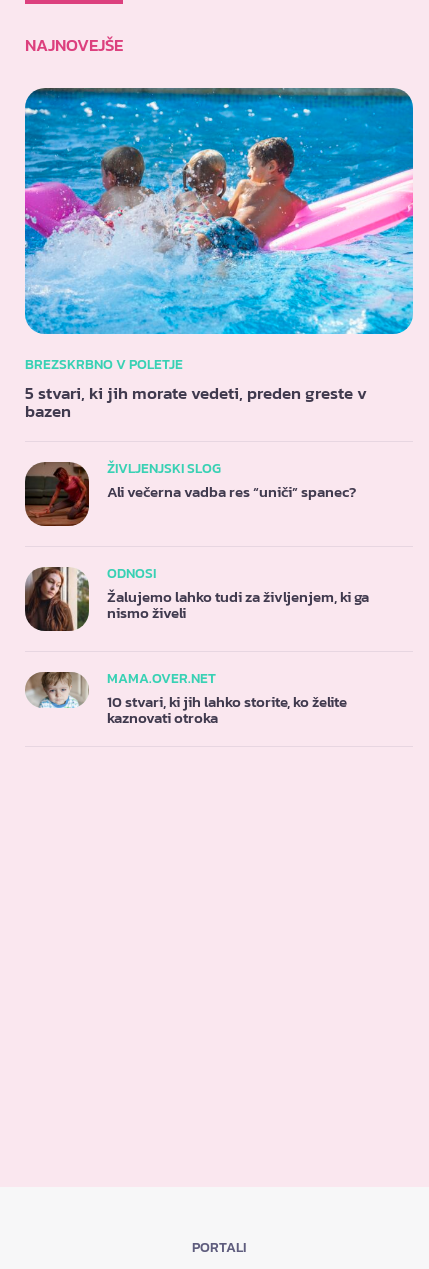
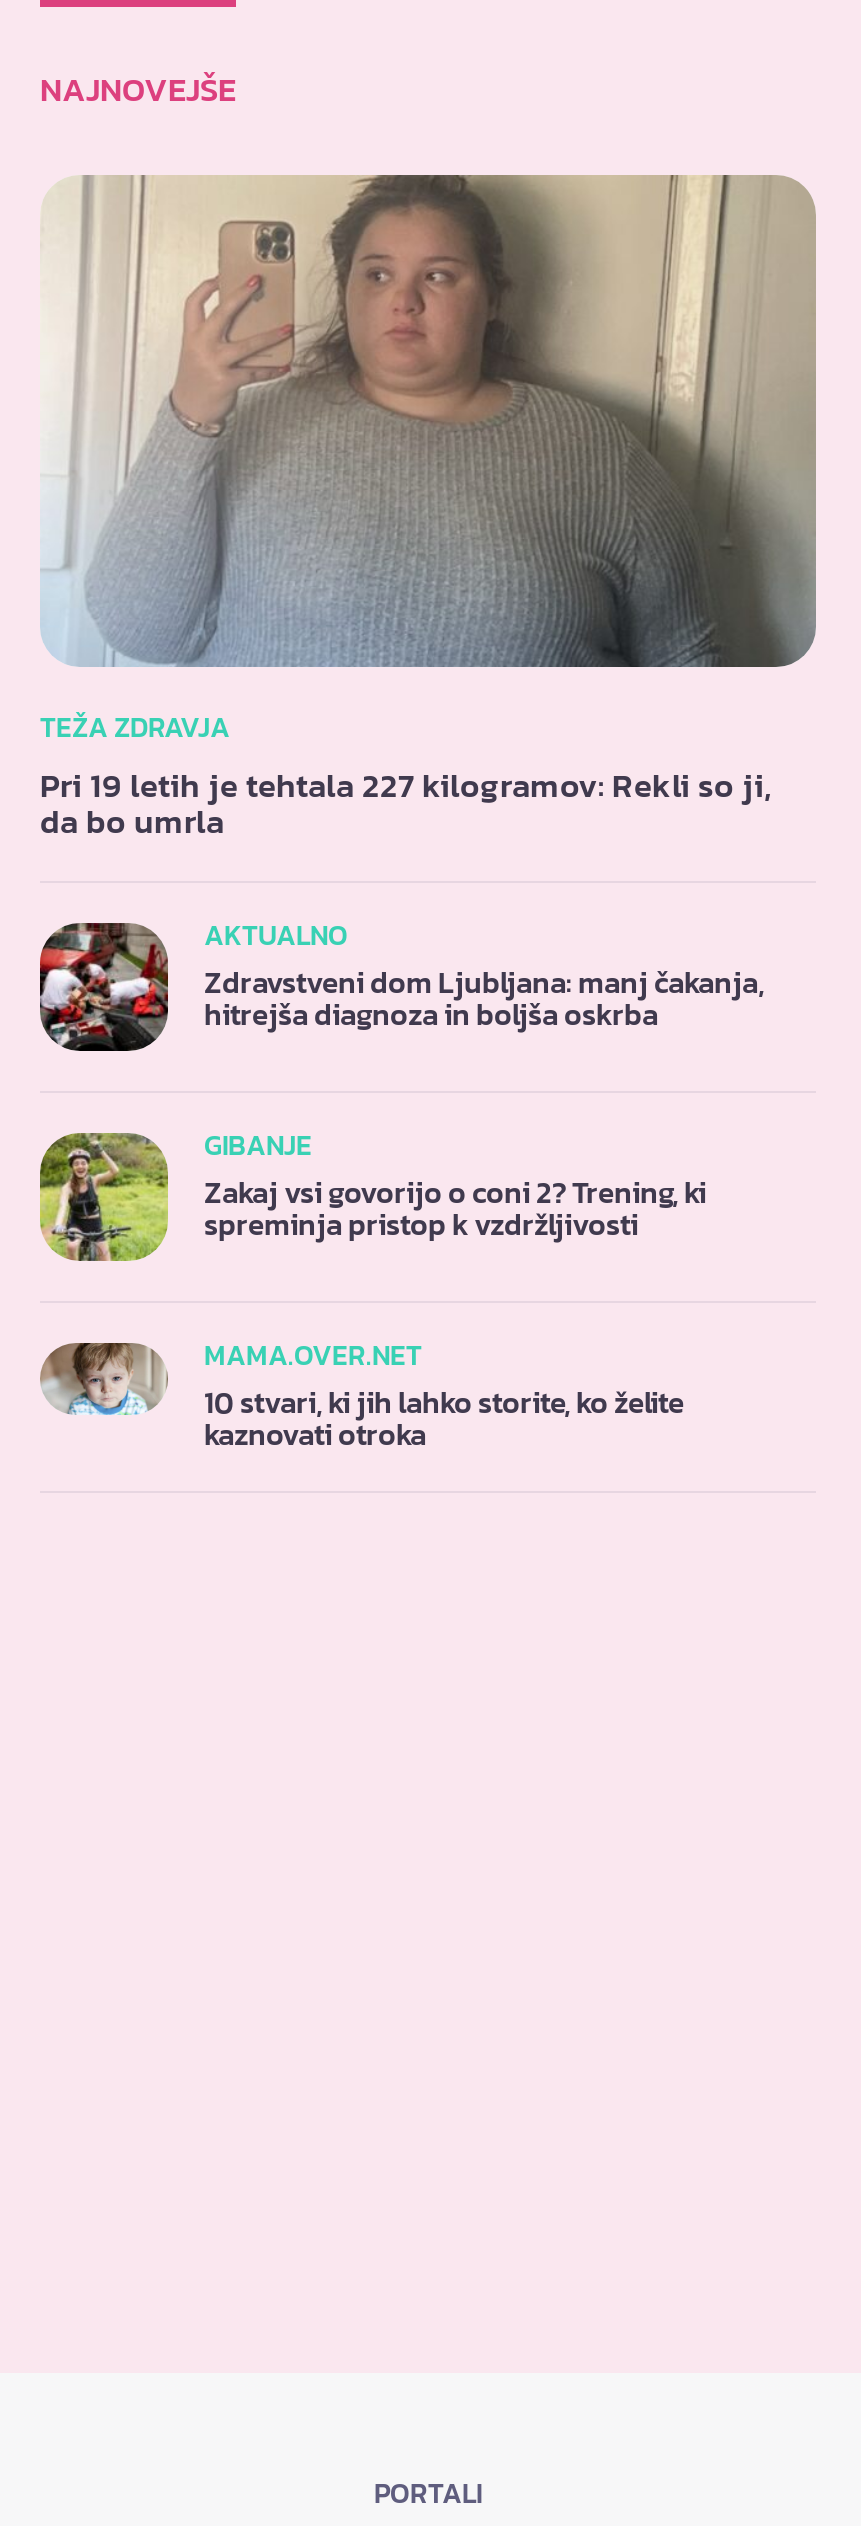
- [image]
- BREZSKRBNO V POLETJE
- 5 stvari, ki jih morate vedeti, preden greste v
- bazen
+ [image]
+ TEŽA ZDRAVJA
+ Pri 19 letih je tehtala 227 kilogramov: Rekli so ji,
+ da bo umrla

- [image]
- ŽIVLJENJSKI SLOG
- Ali večerna vadba res “uniči” spanec?
+ [image]
+ AKTUALNO
+ Zdravstveni dom Ljubljana: manj čakanja,
+ hitrejša diagnoza in boljša oskrba

- [image]
- ODNOSI
- Žalujemo lahko tudi za življenjem, ki ga
- nismo živeli
+ [image]
+ GIBANJE
+ Zakaj vsi govorijo o coni 2? Trening, ki
+ spreminja pristop k vzdržljivosti
